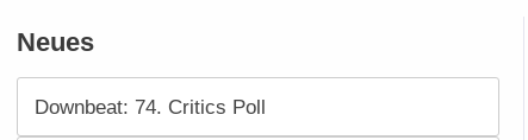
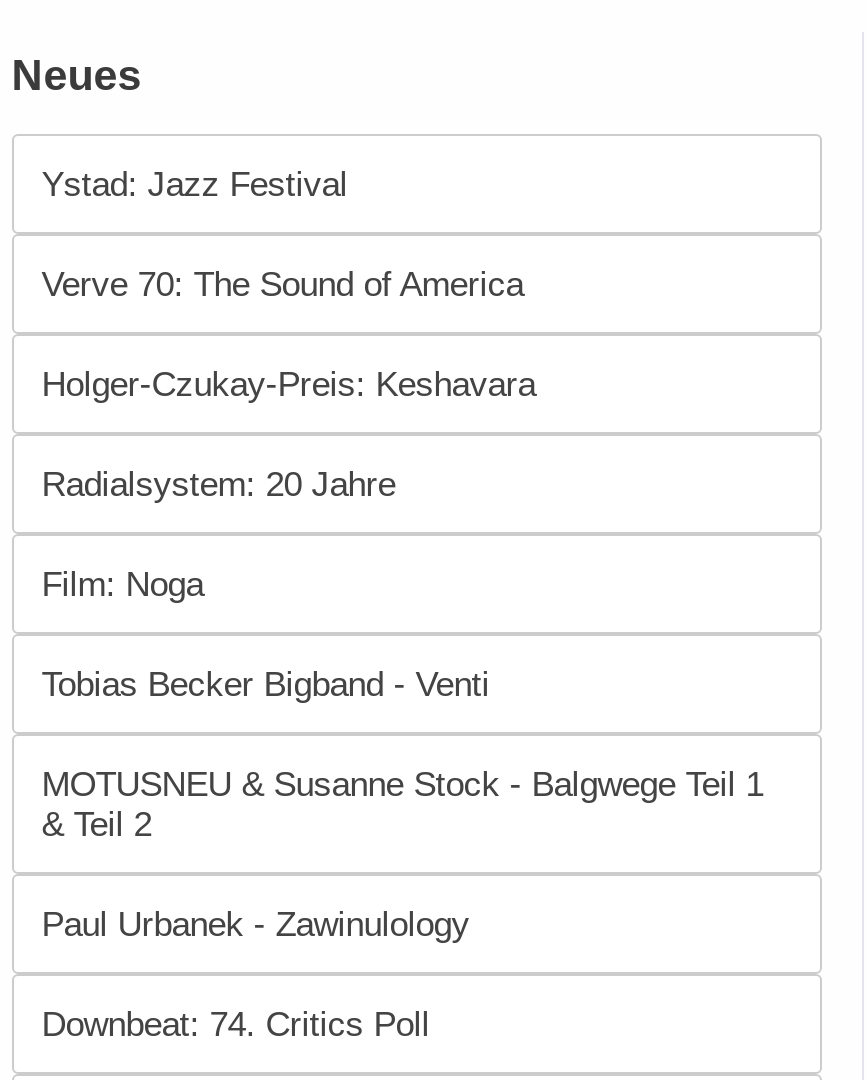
+ Ystad: Jazz Festival
+ Verve 70: The Sound of America
+ Holger-Czukay-Preis: Keshavara
+ Radialsystem: 20 Jahre
+ Film: Noga
+ Tobias Becker Bigband - Venti
+ MOTUSNEU & Susanne Stock - Balgwege Teil 1
+ & Teil 2
+ Paul Urbanek - Zawinulology
